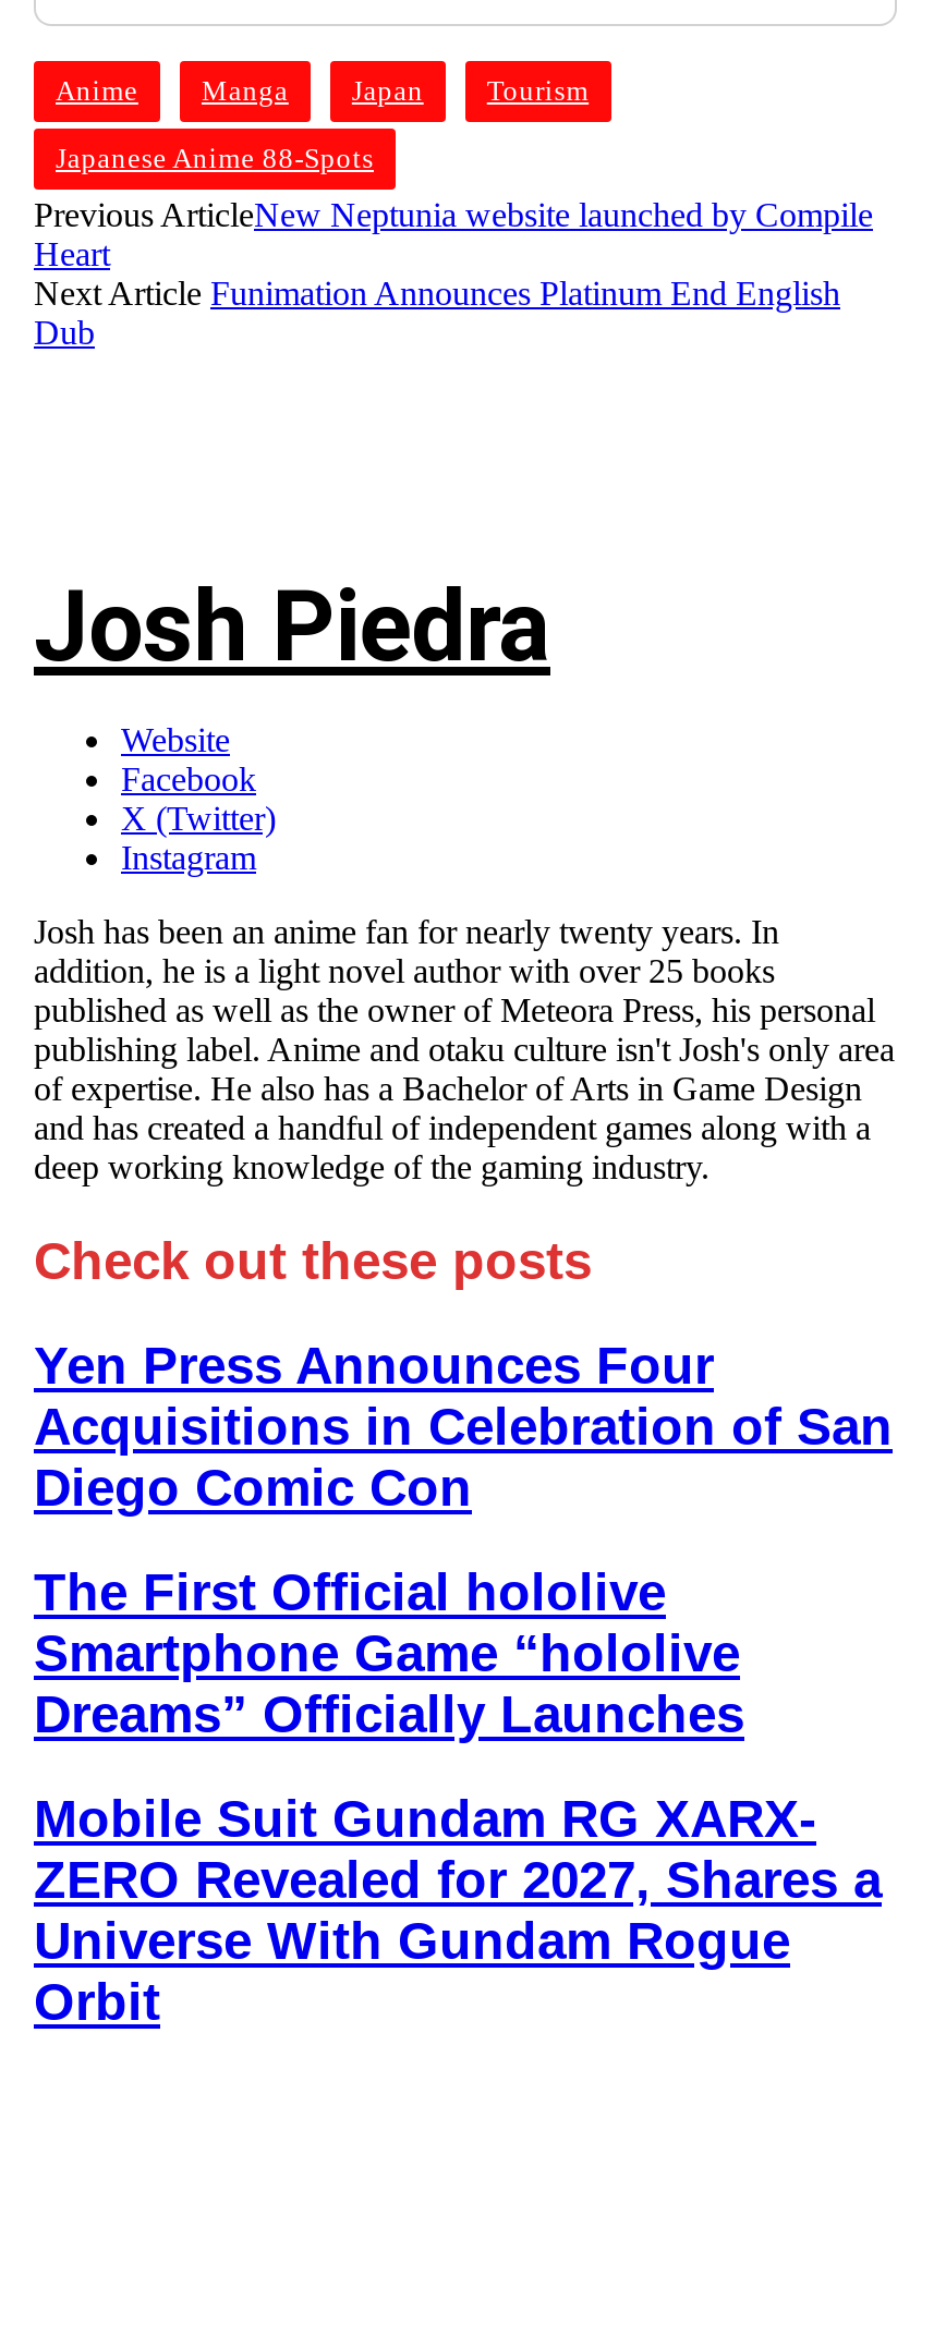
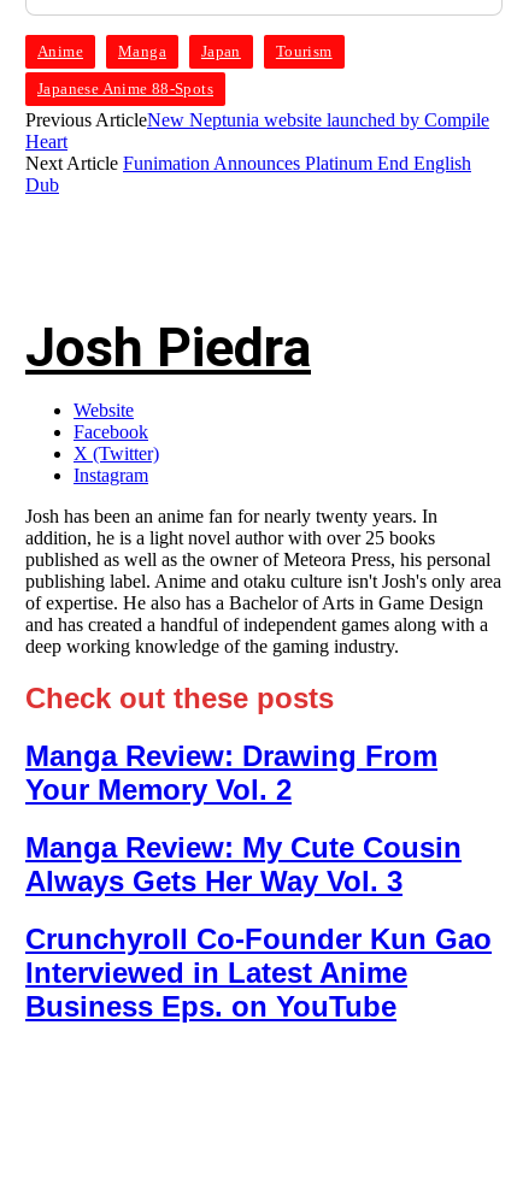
- Yen Press Announces Four
- Acquisitions in Celebration of San
- Diego Comic Con
+ Manga Review: Drawing From
+ Your Memory Vol. 2

- The First Official hololive
- Smartphone Game “hololive
- Dreams” Officially Launches
+ Manga Review: My Cute Cousin
+ Always Gets Her Way Vol. 3

- Mobile Suit Gundam RG XARX-
- ZERO Revealed for 2027, Shares a
- Universe With Gundam Rogue
- Orbit
+ Crunchyroll Co-Founder Kun Gao
+ Interviewed in Latest Anime
+ Business Eps. on YouTube
